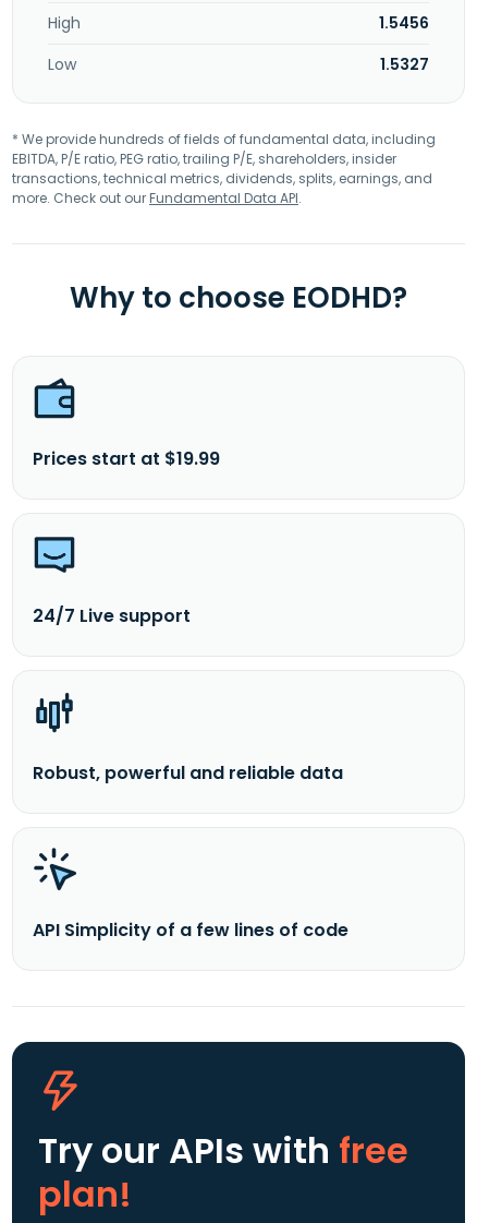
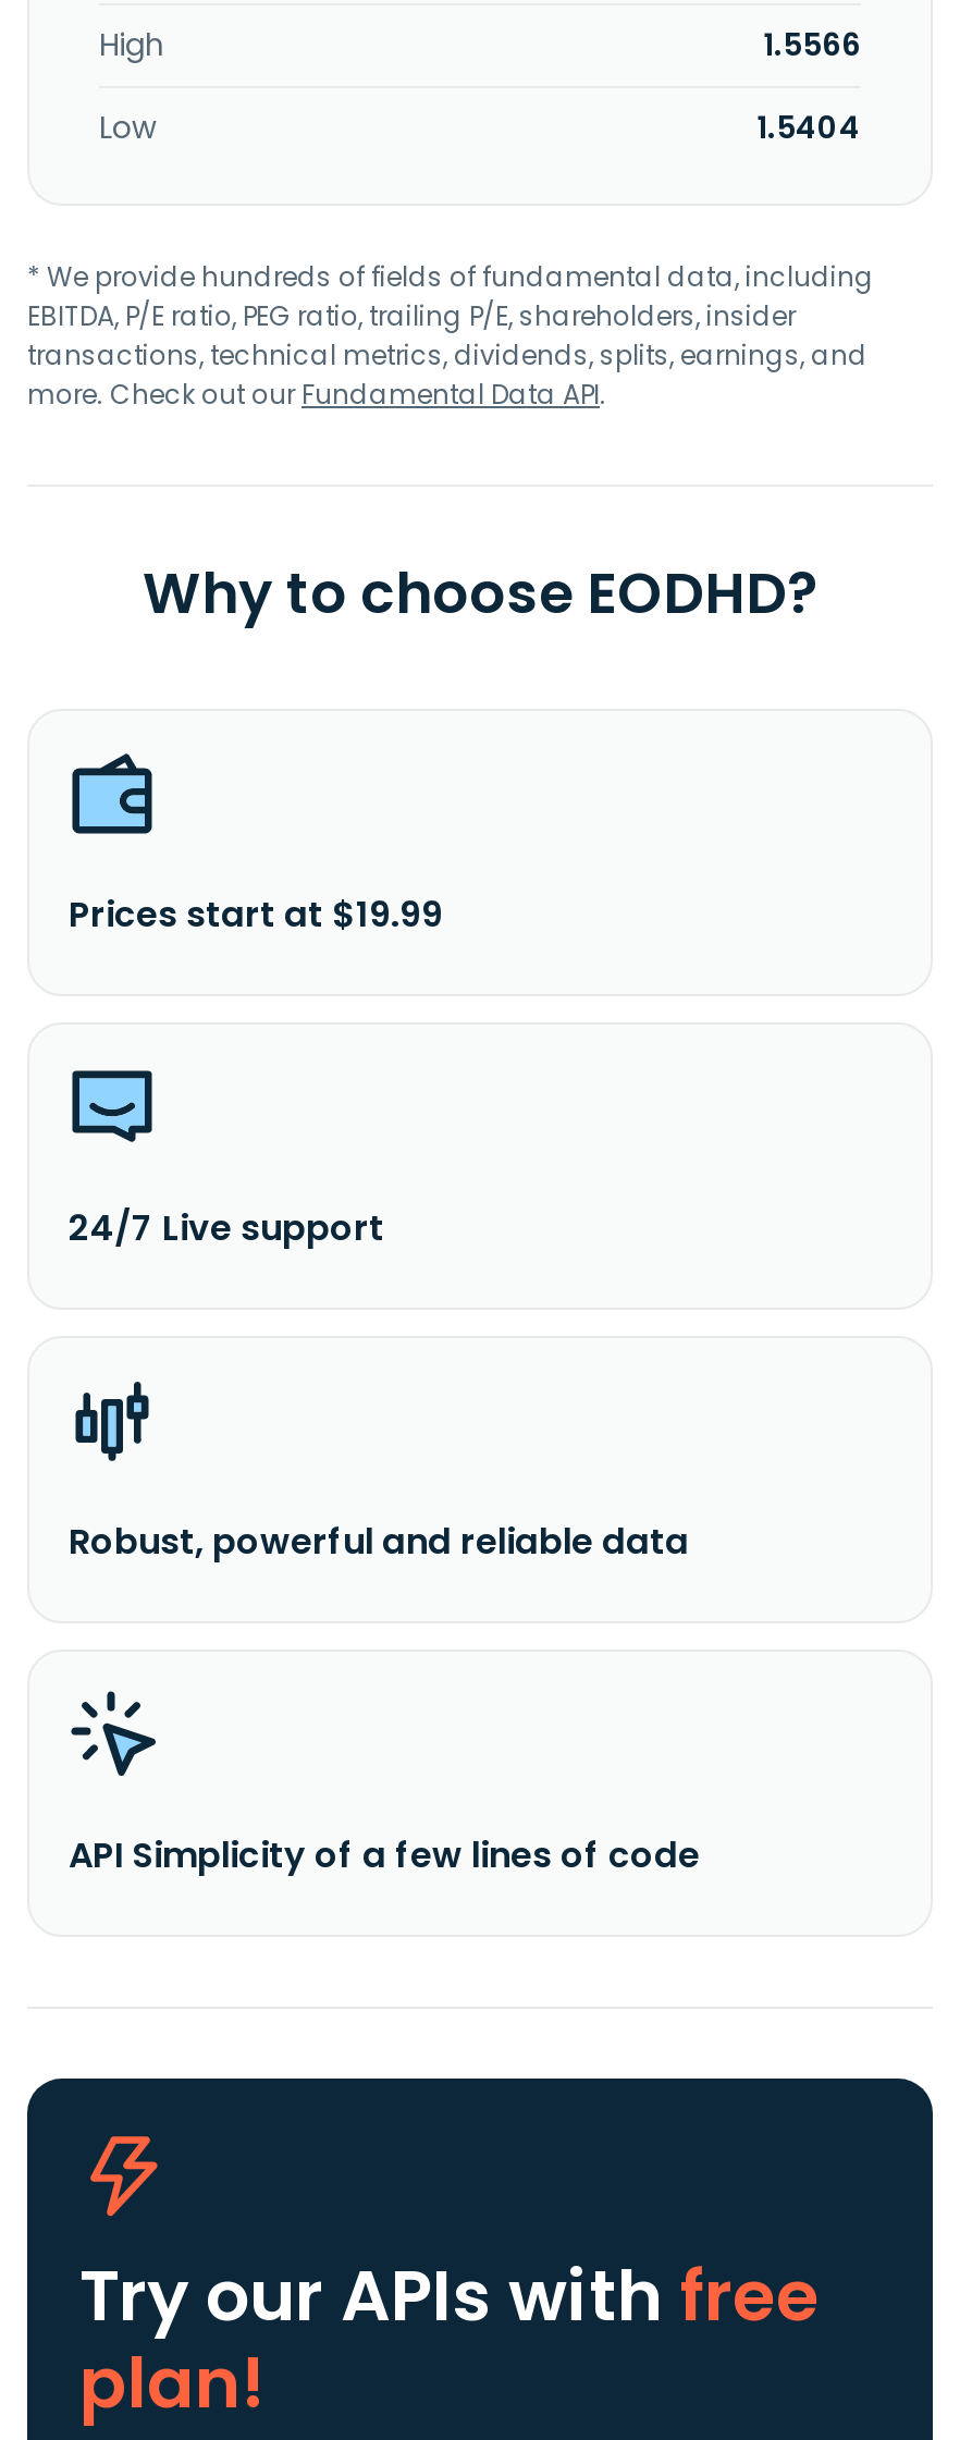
- 1.5456
+ 1.5566

- 1.5327
+ 1.5404
